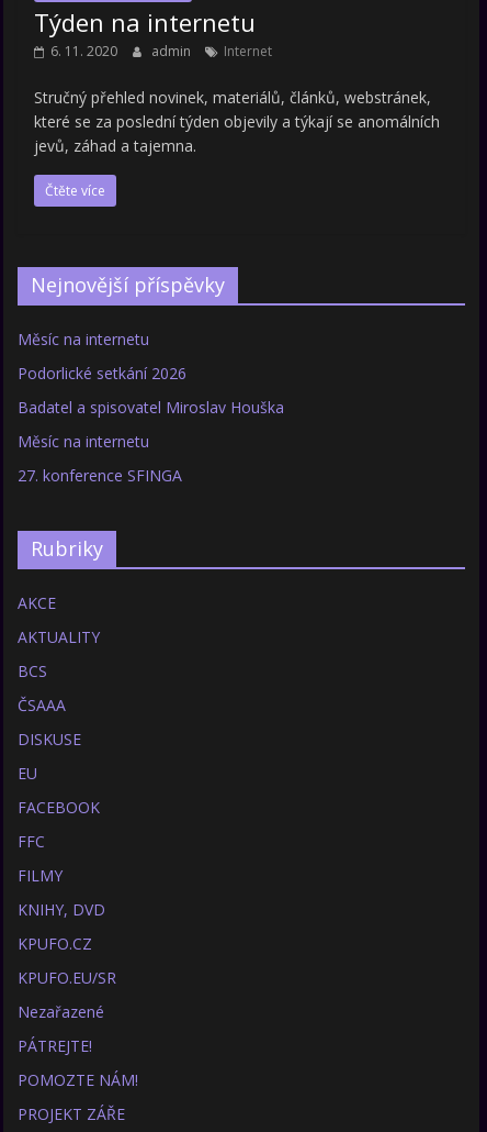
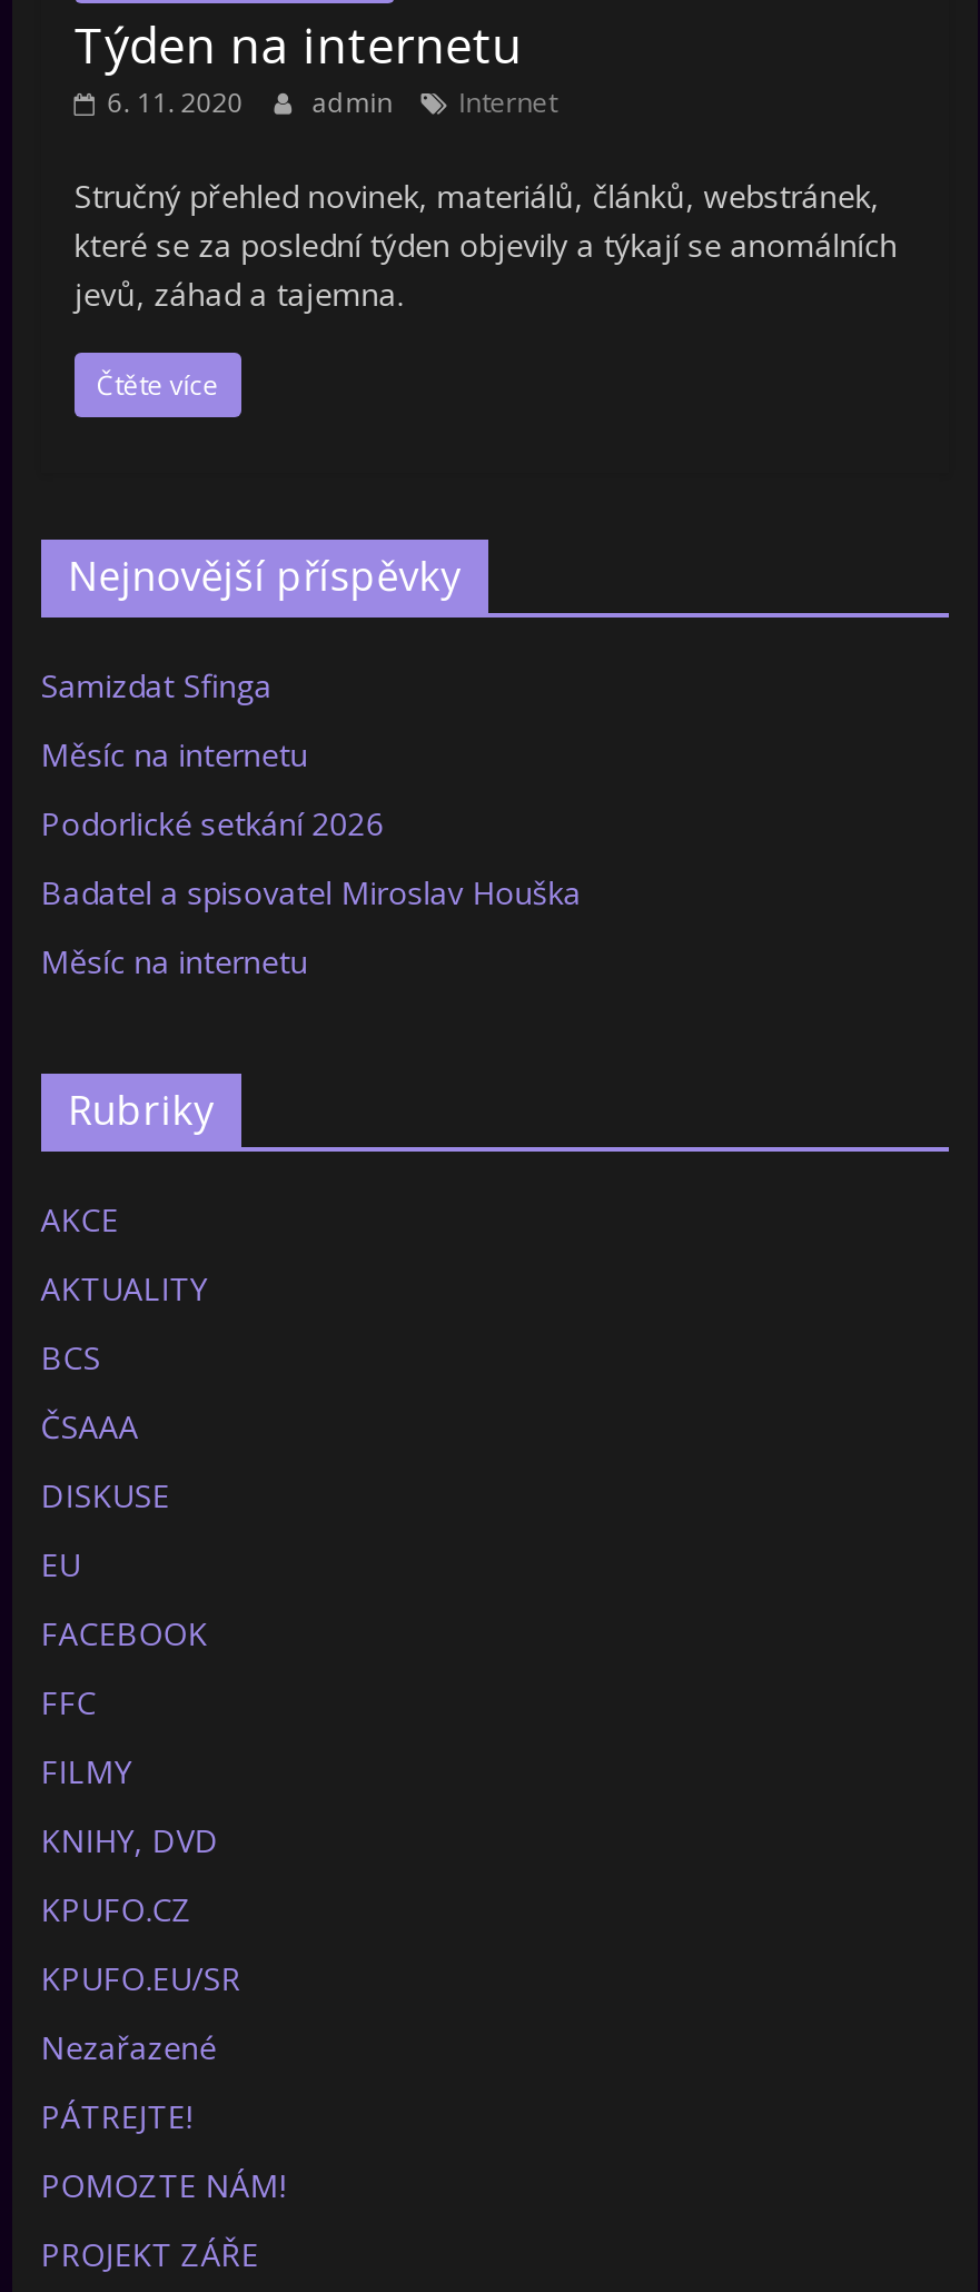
+ Samizdat Sfinga

moved down: Měsíc na internetu | Podorlické setkání 2026 | Badatel a spisovatel Miroslav Houška | Měsíc na internetu

- 27. konference SFINGA
